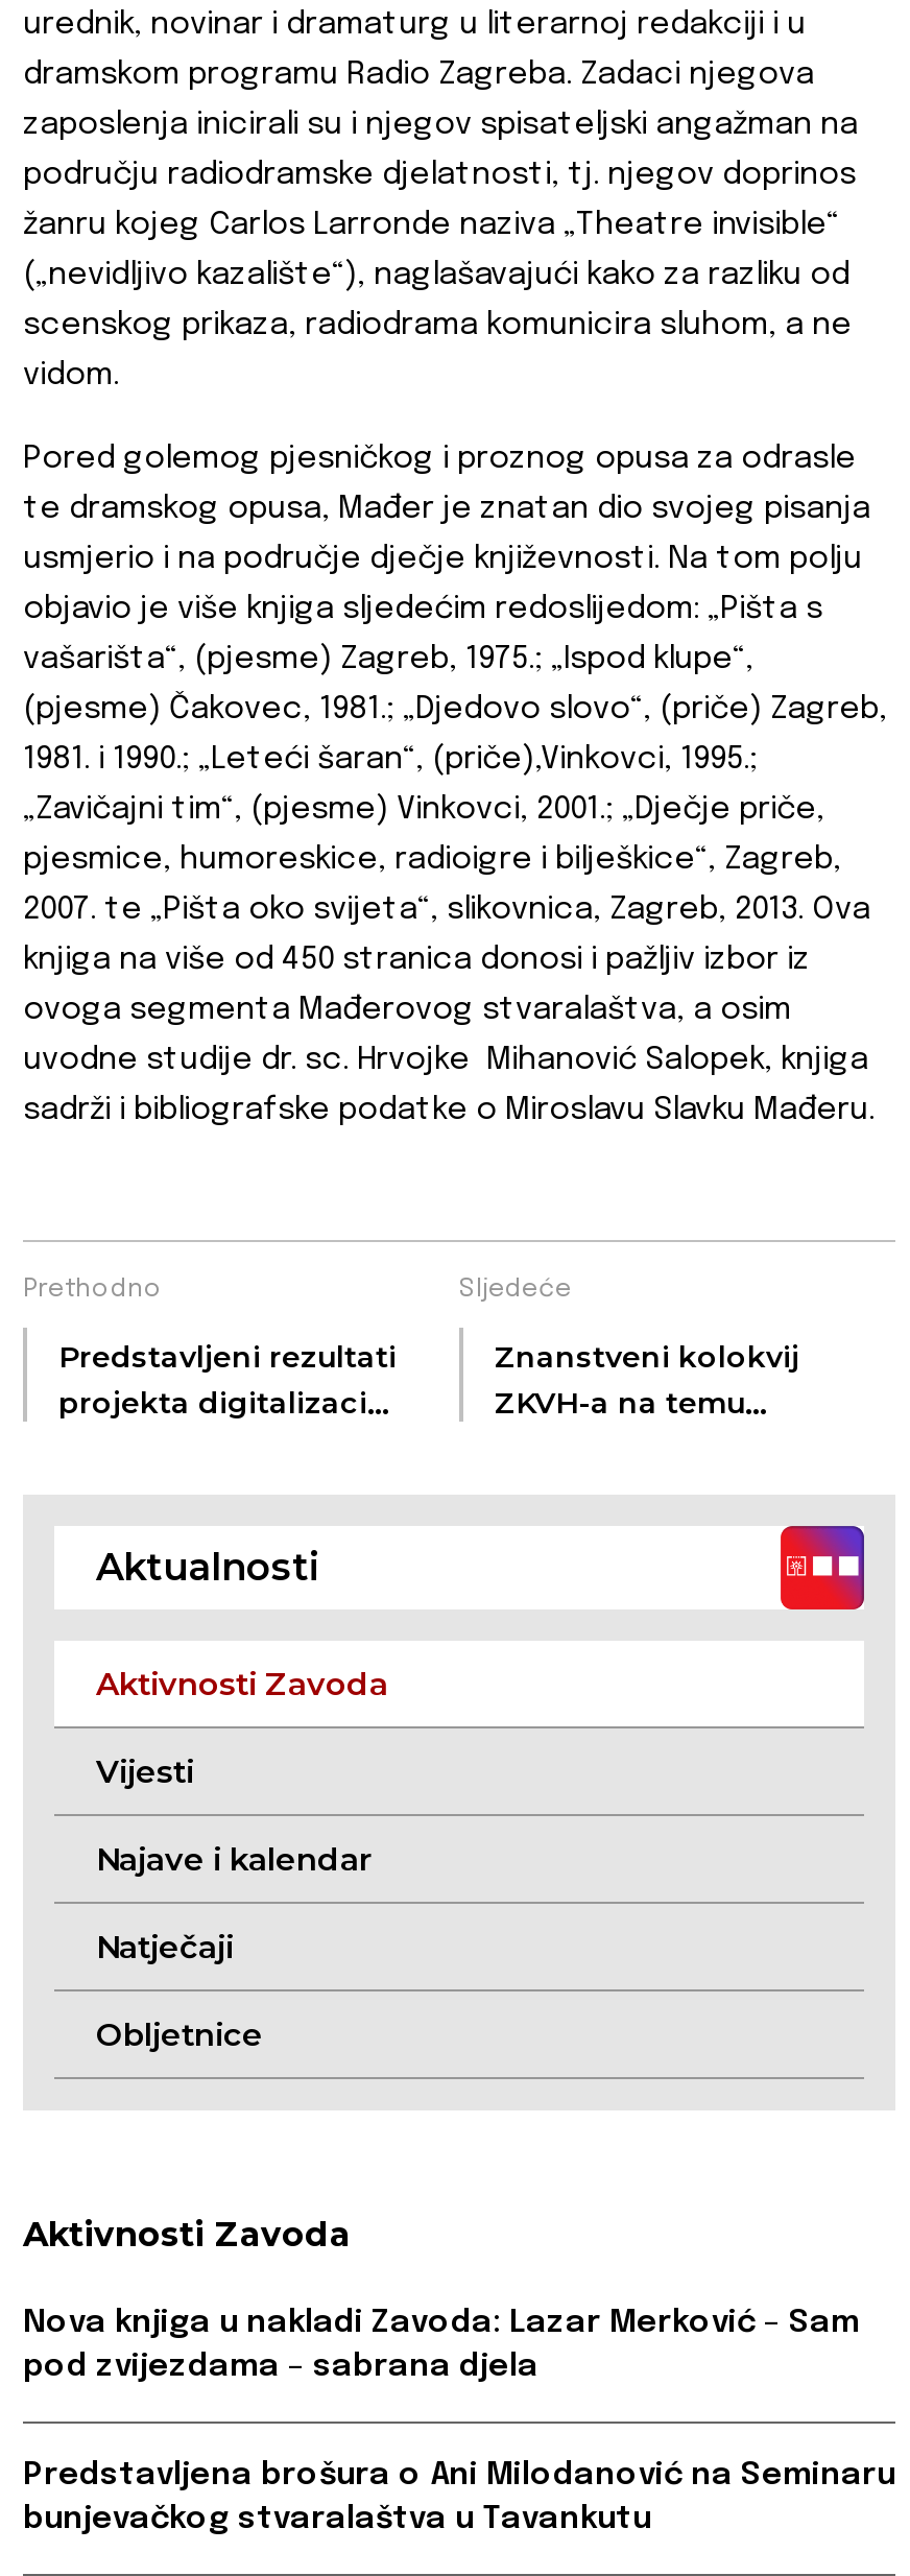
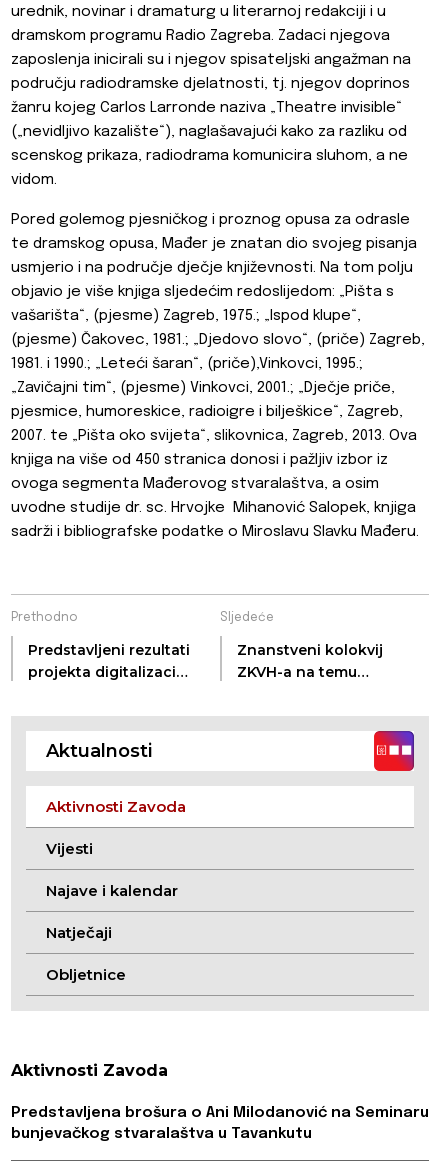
- Nova knjiga u nakladi Zavoda: Lazar Merković – Sam
- pod zvijezdama – sabrana djela
